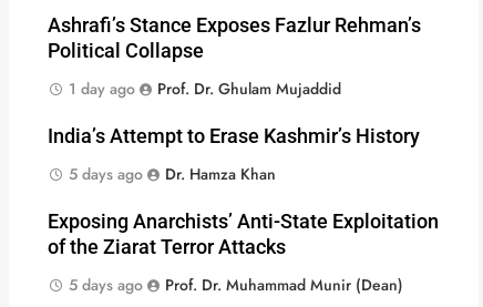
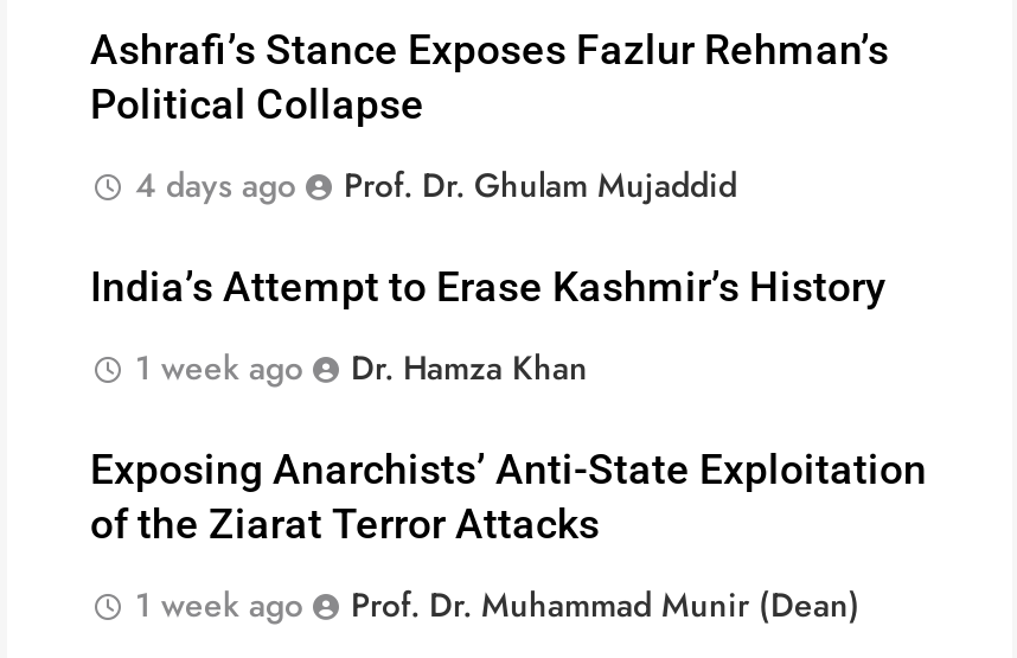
- 1 day ago Prof. Dr. Ghulam Mujaddid
+ 4 days ago Prof. Dr. Ghulam Mujaddid

- 5 days ago Dr. Hamza Khan
+ 1 week ago Dr. Hamza Khan

- 5 days ago Prof. Dr. Muhammad Munir (Dean)
+ 1 week ago Prof. Dr. Muhammad Munir (Dean)
